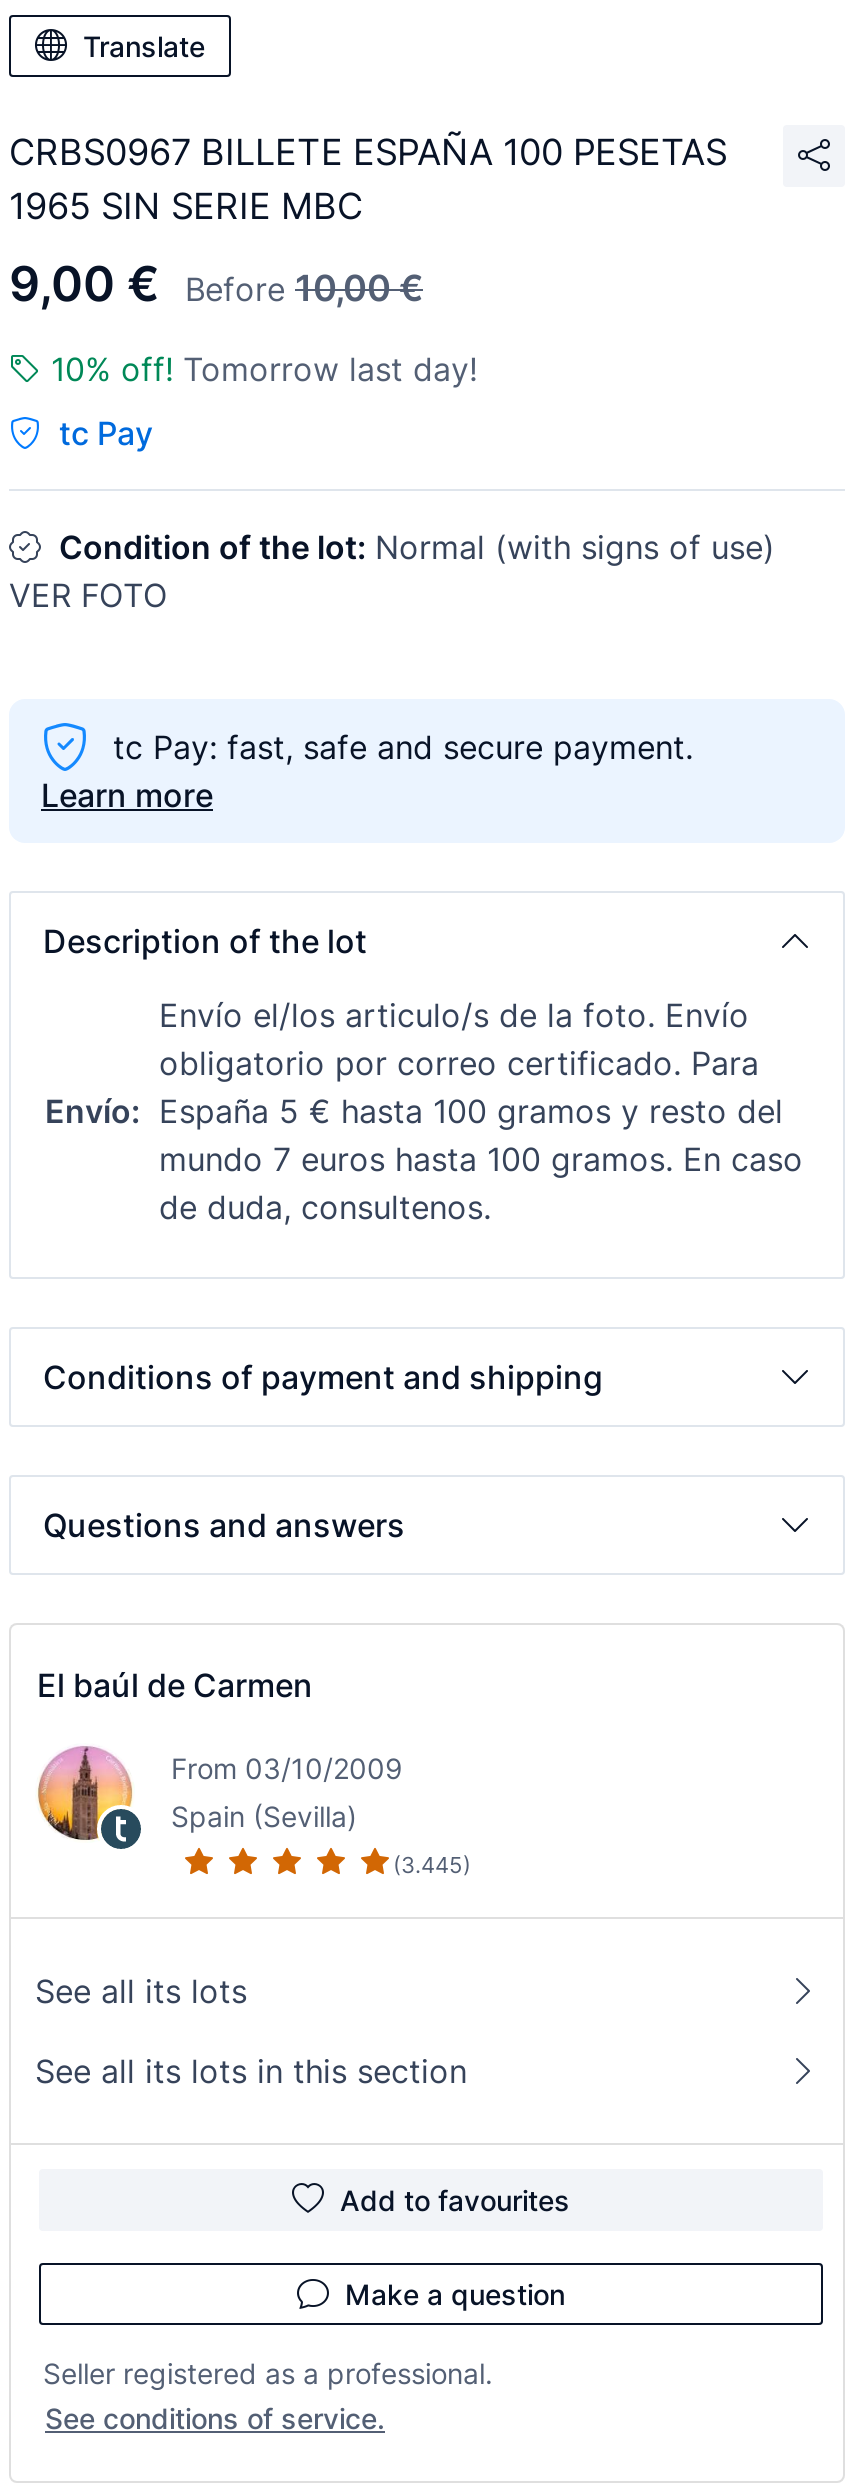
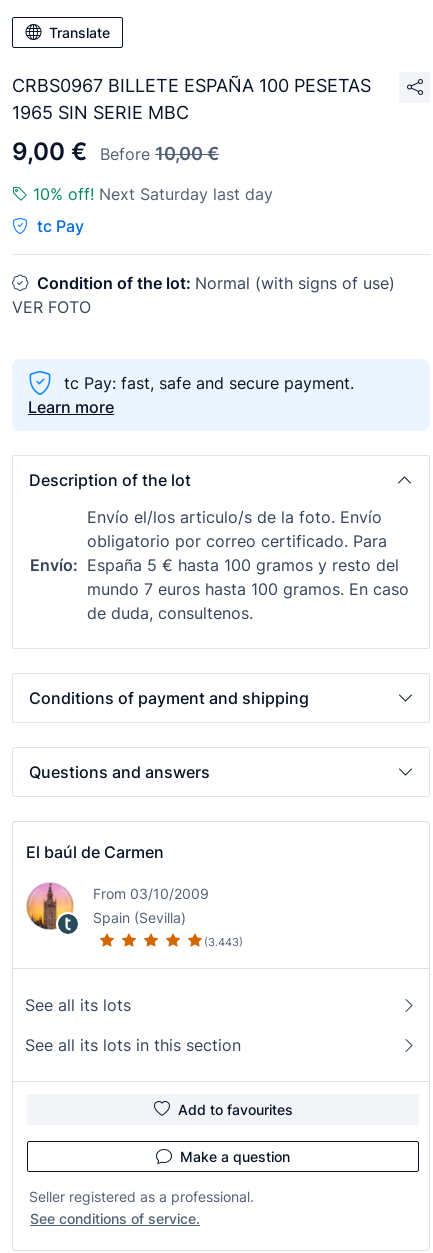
- 10% off! Tomorrow last day!
+ 10% off! Next Saturday last day

- (3.445)
+ (3.443)
